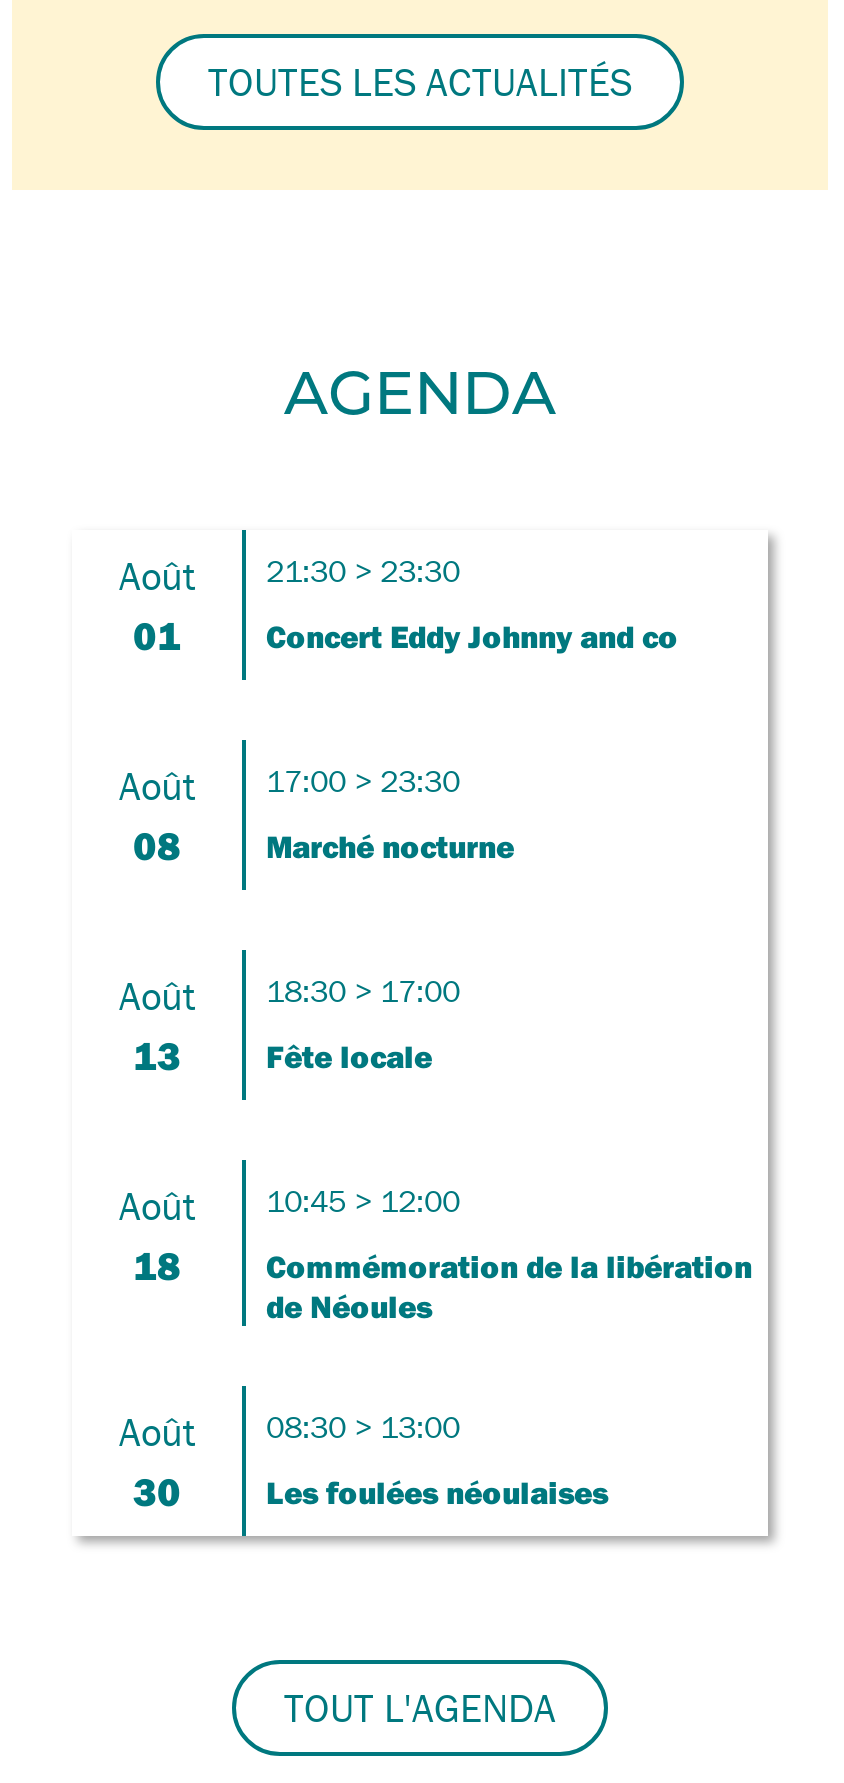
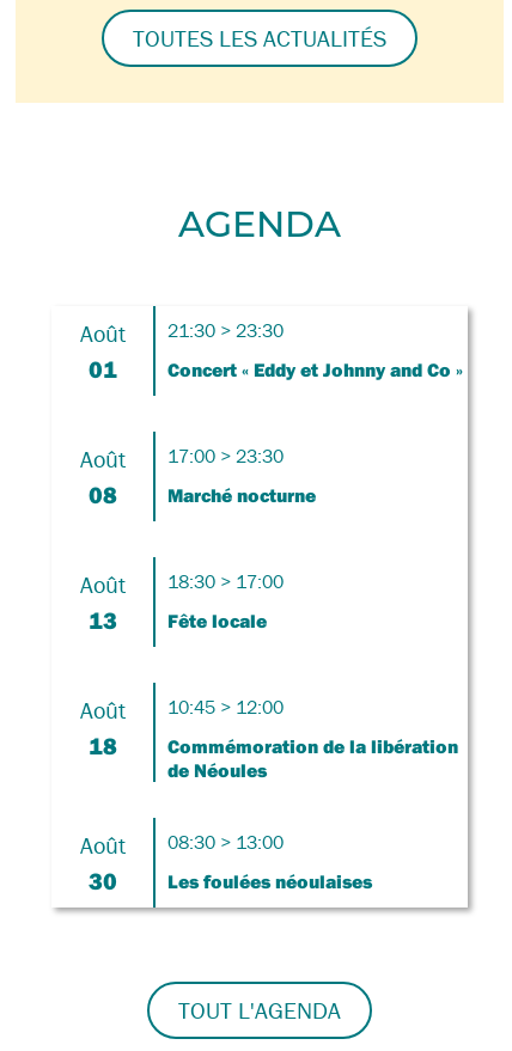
- Concert Eddy Johnny and co
+ Concert « Eddy et Johnny and Co »
